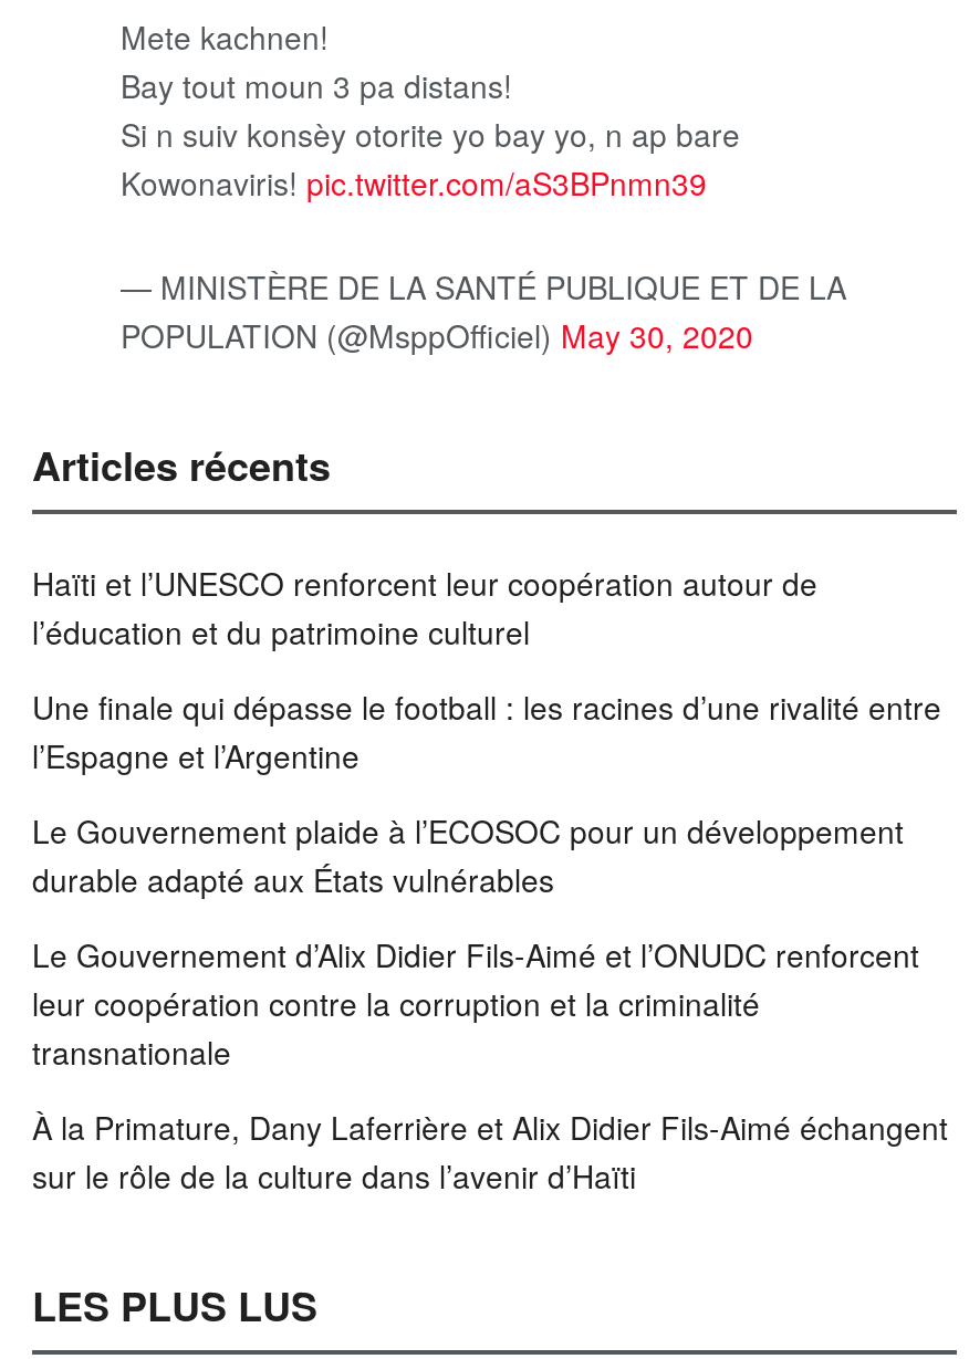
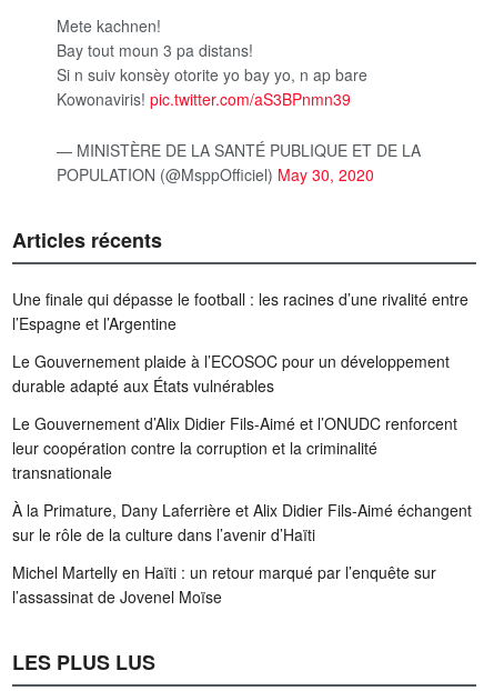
- Haïti et l’UNESCO renforcent leur coopération autour de
- l’éducation et du patrimoine culturel

moved up: Une finale qui dépasse le football : les racines d’une rivalité entre | l’Espagne et l’Argentine | Le Gouvernement plaide à l’ECOSOC pour un développement | ... | À la Primature, Dany Laferrière et Alix Didier Fils-Aimé échangent | sur le rôle de la culture dans l’avenir d’Haïti

+ Michel Martelly en Haïti : un retour marqué par l’enquête sur
+ l’assassinat de Jovenel Moïse
